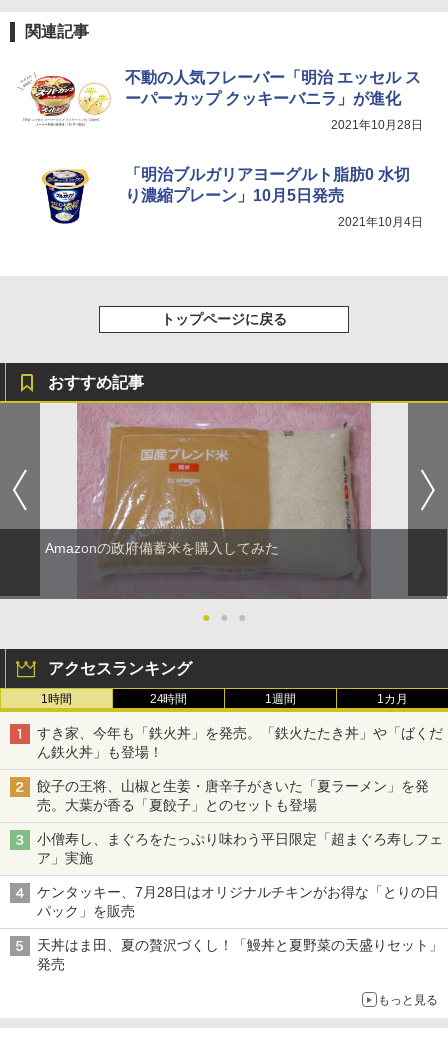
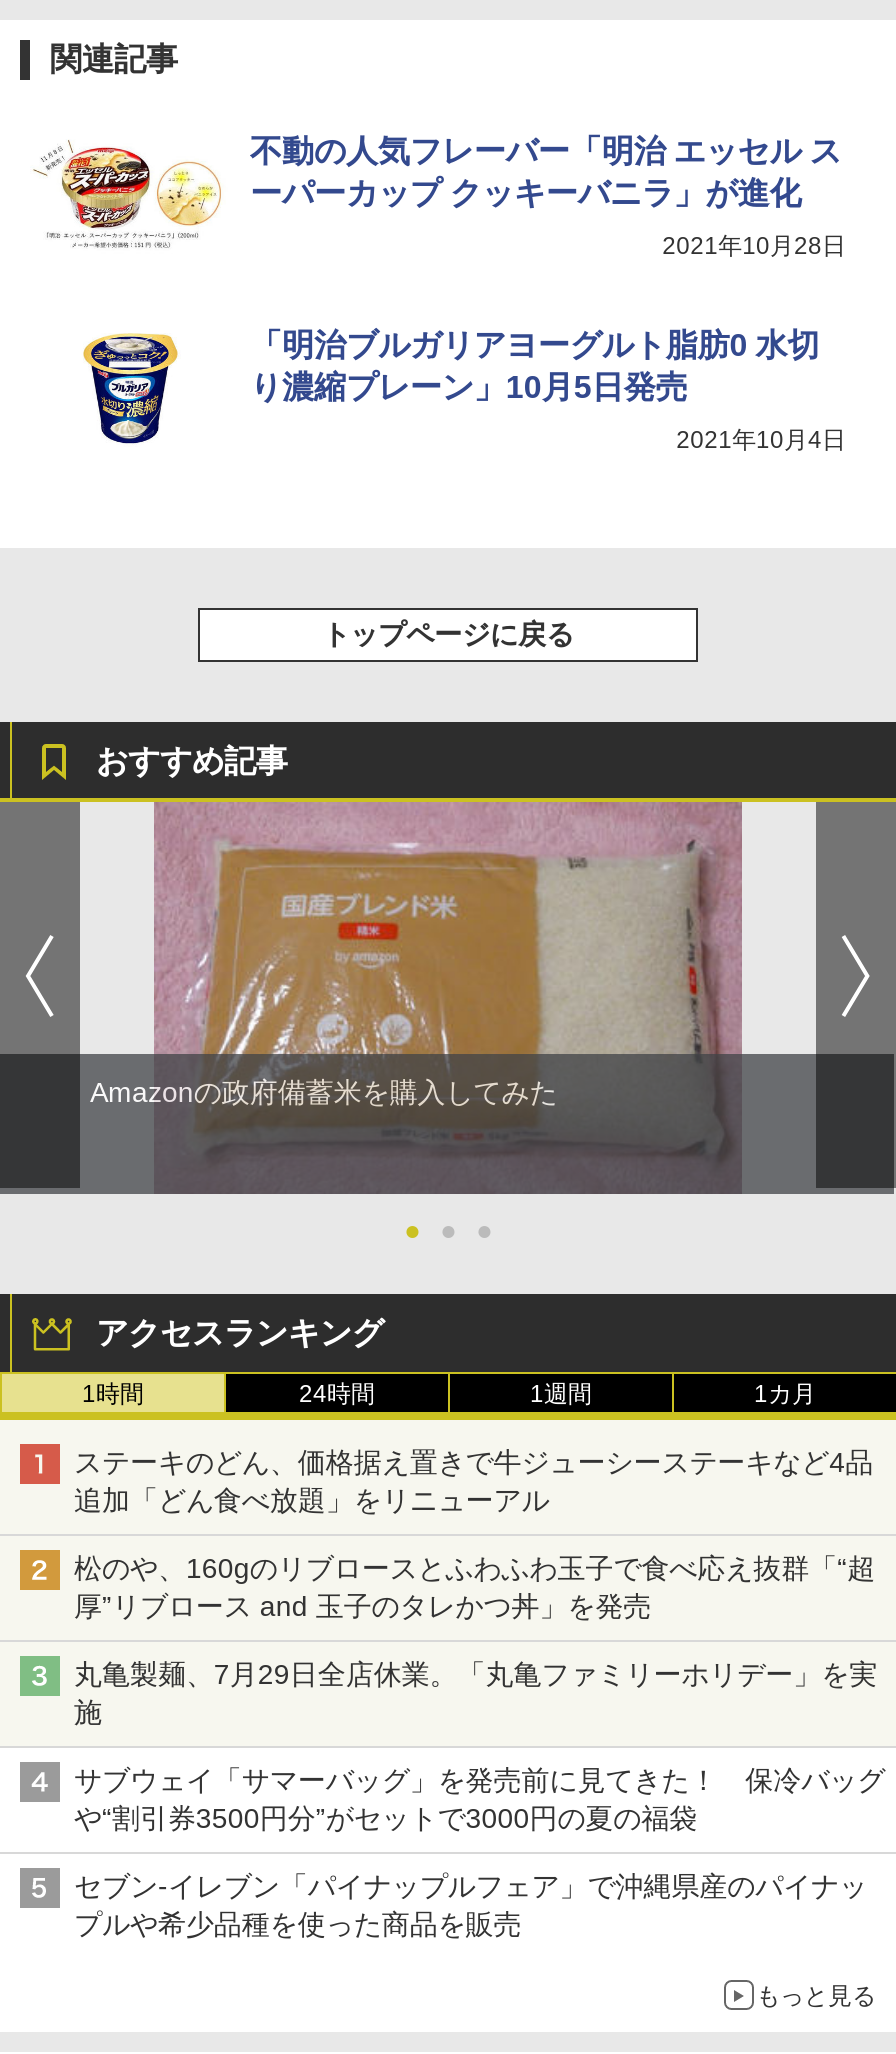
- すき家、今年も「鉄火丼」を発売。「鉄火たたき丼」や「ばくだ
- ん鉄火丼」も登場！
+ ステーキのどん、価格据え置きで牛ジューシーステーキなど4品
+ 追加「どん食べ放題」をリニューアル

- 餃子の王将、山椒と生姜・唐辛子がきいた「夏ラーメン」を発
- 売。大葉が香る「夏餃子」とのセットも登場
+ 松のや、160gのリブロースとふわふわ玉子で食べ応え抜群「“超
+ 厚”リブロース and 玉子のタレかつ丼」を発売

- 小僧寿し、まぐろをたっぷり味わう平日限定「超まぐろ寿しフェ
- ア」実施
+ 丸亀製麺、7月29日全店休業。「丸亀ファミリーホリデー」を実
+ 施

- ケンタッキー、7月28日はオリジナルチキンがお得な「とりの日
- パック」を販売
+ サブウェイ「サマーバッグ」を発売前に見てきた！ 保冷バッグ
+ や“割引券3500円分”がセットで3000円の夏の福袋

- 天丼はま田、夏の贅沢づくし！「鰻丼と夏野菜の天盛りセット」
- 発売
+ セブン-イレブン「パイナップルフェア」で沖縄県産のパイナッ
+ プルや希少品種を使った商品を販売
